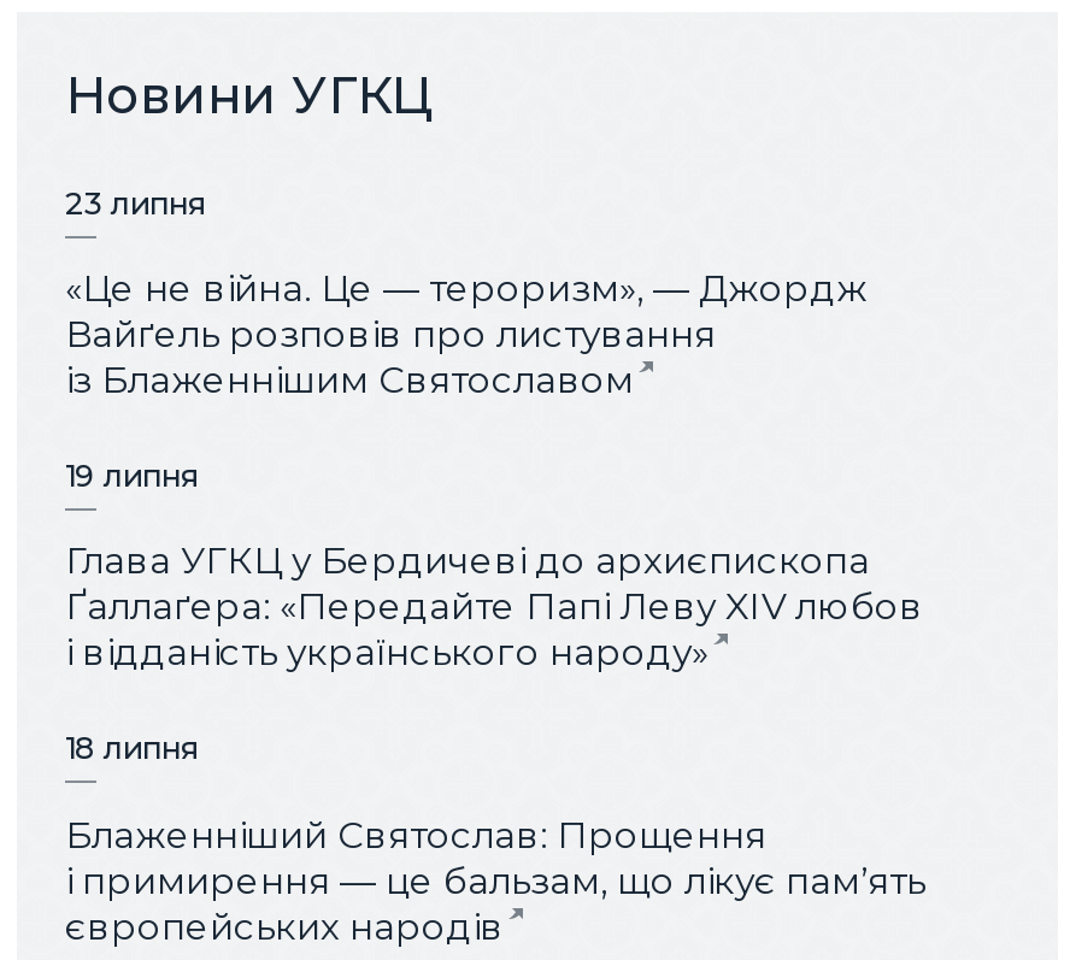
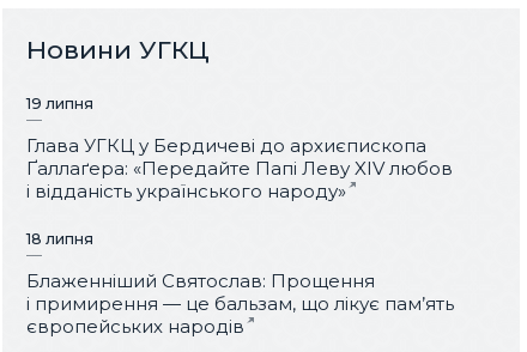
- 23 липня
- «Це не війна. Це — тероризм», — Джордж
- Вайґель розповів про листування
- із Блаженнішим Святославом
